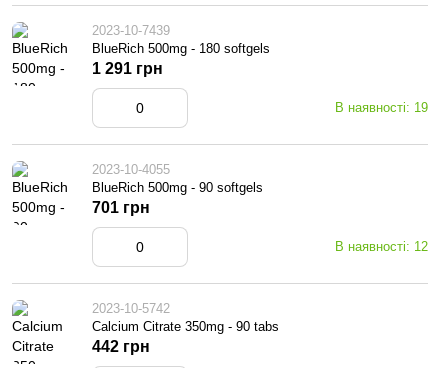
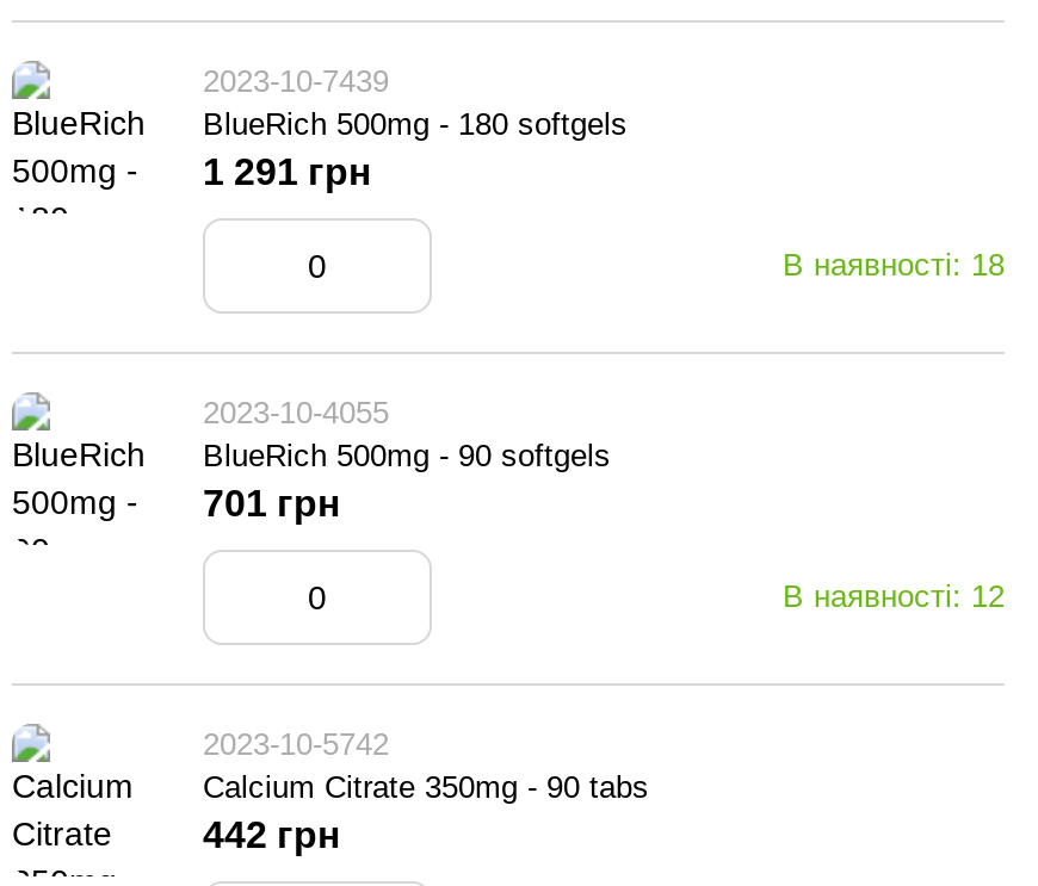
- В наявності: 19
+ В наявності: 18
